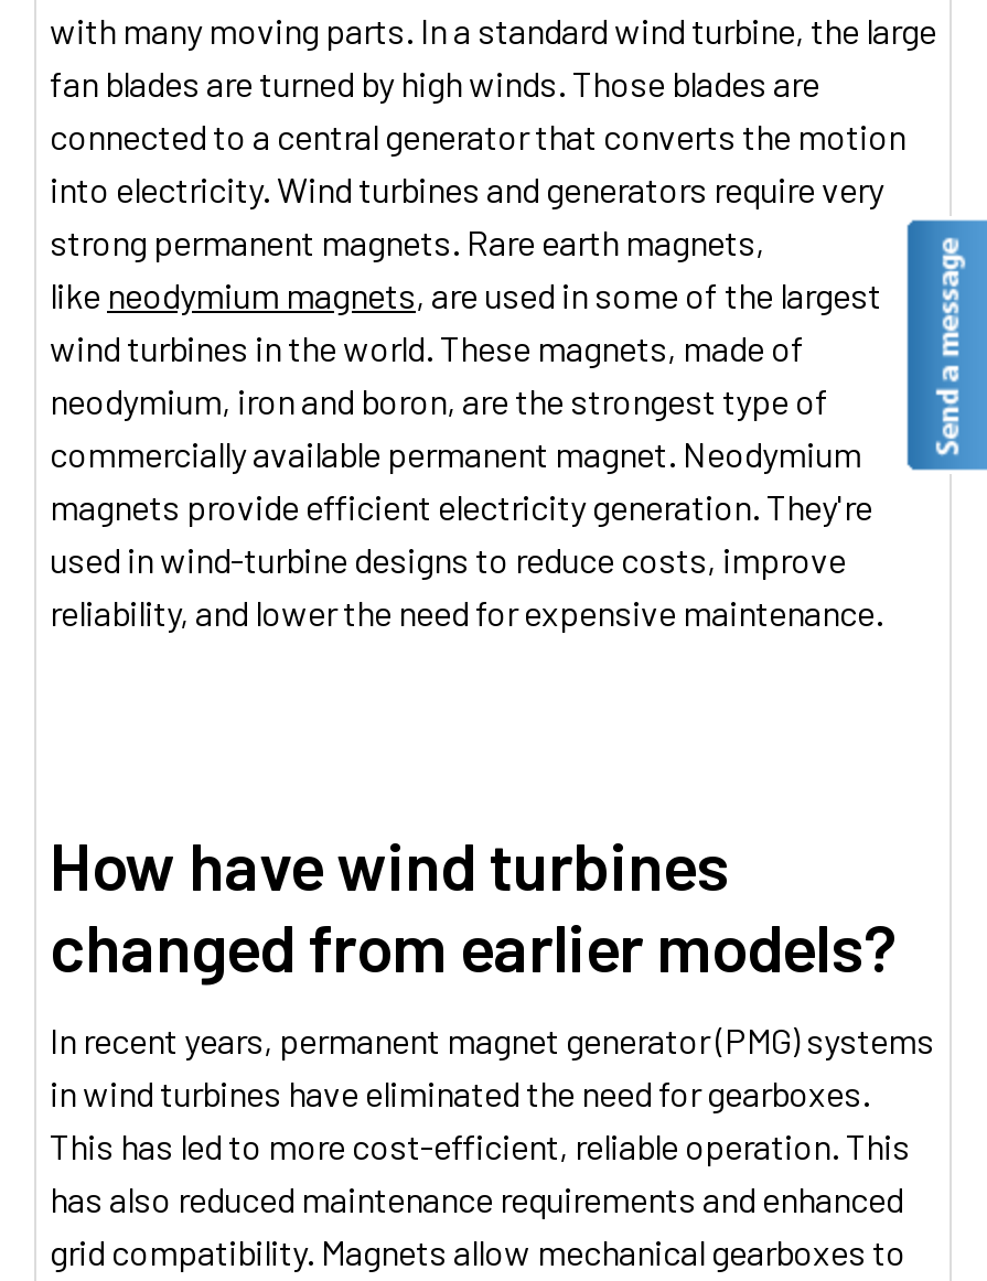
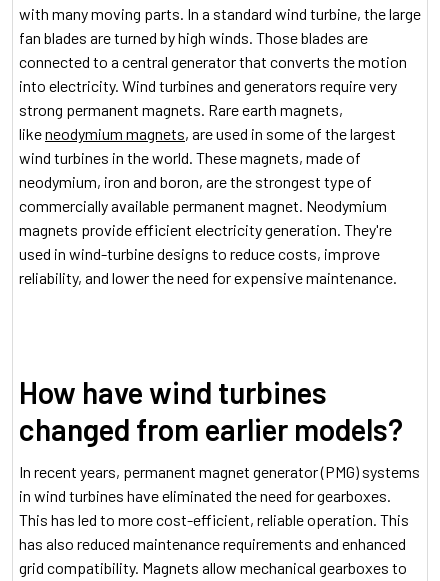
- [image]
